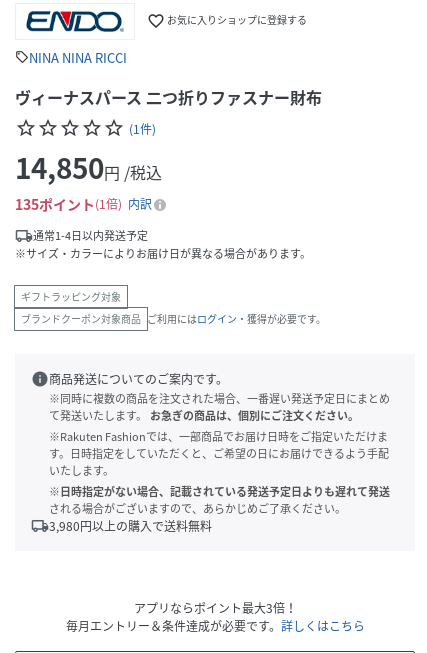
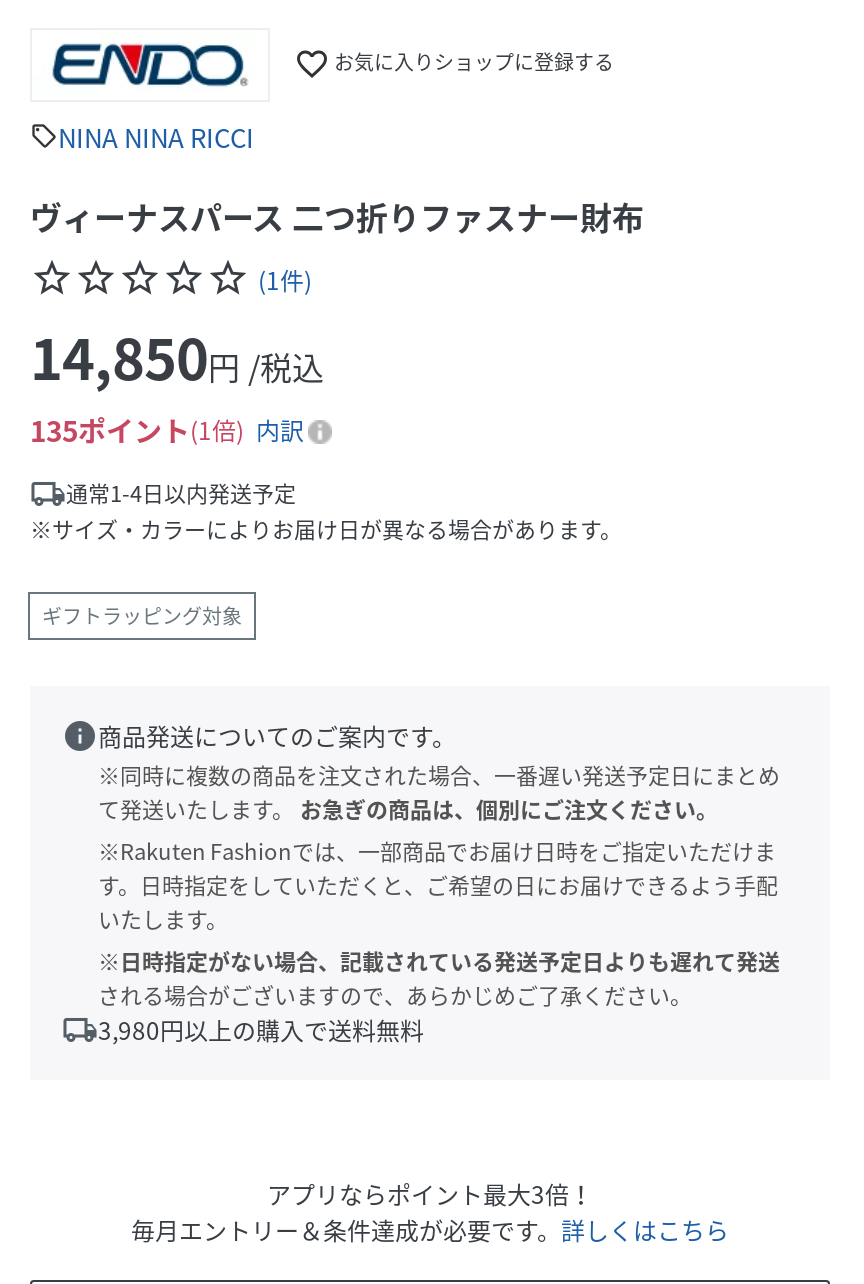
- ブランドクーポン対象商品 ご利用にはログイン・獲得が必要です。
